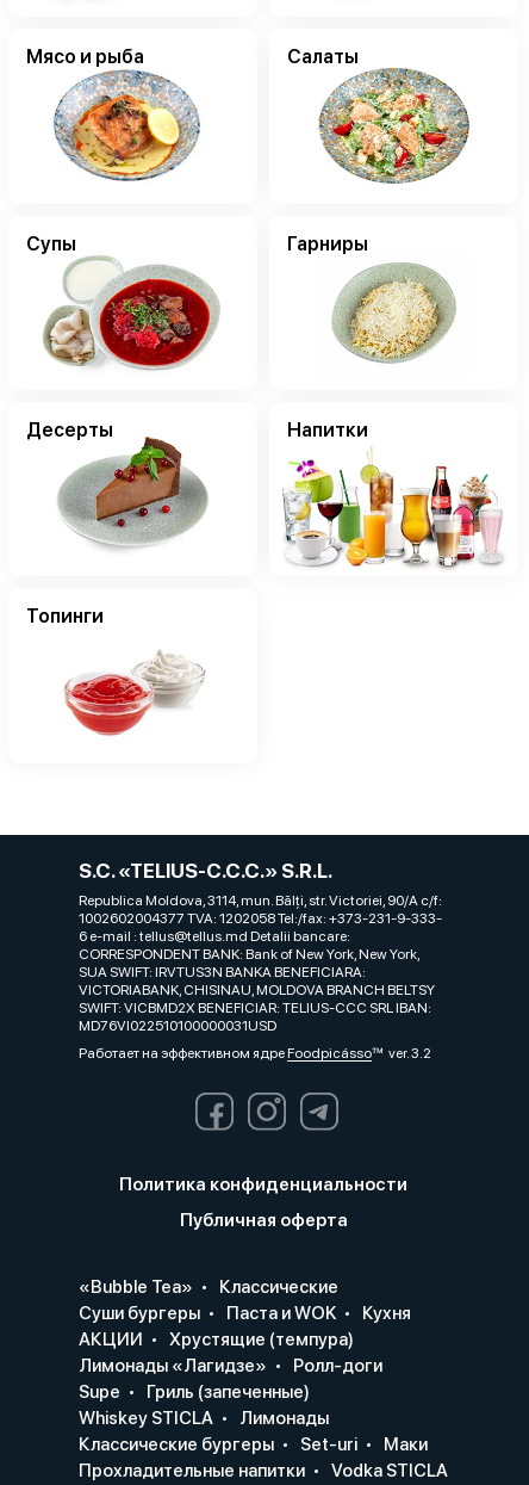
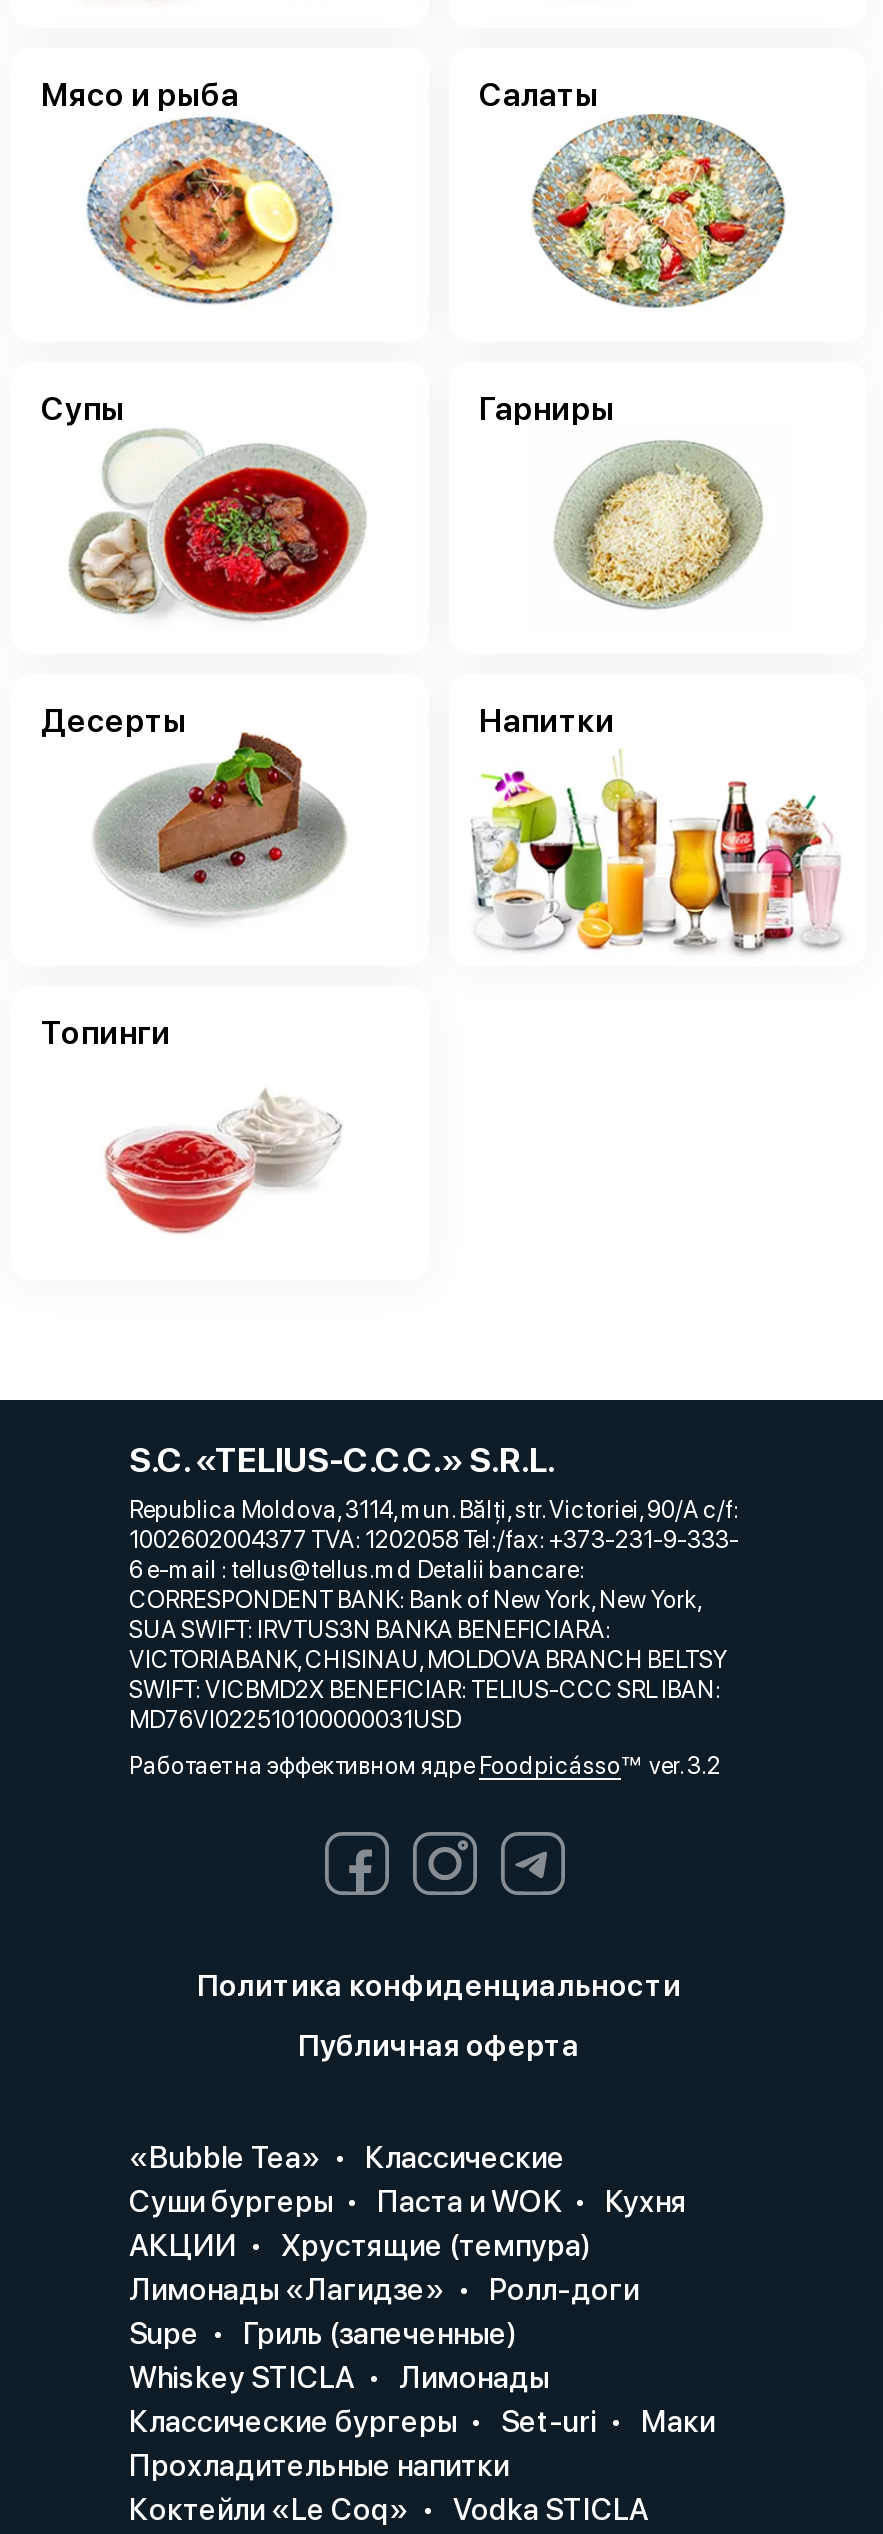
+ Коктейли «Le Coq»
